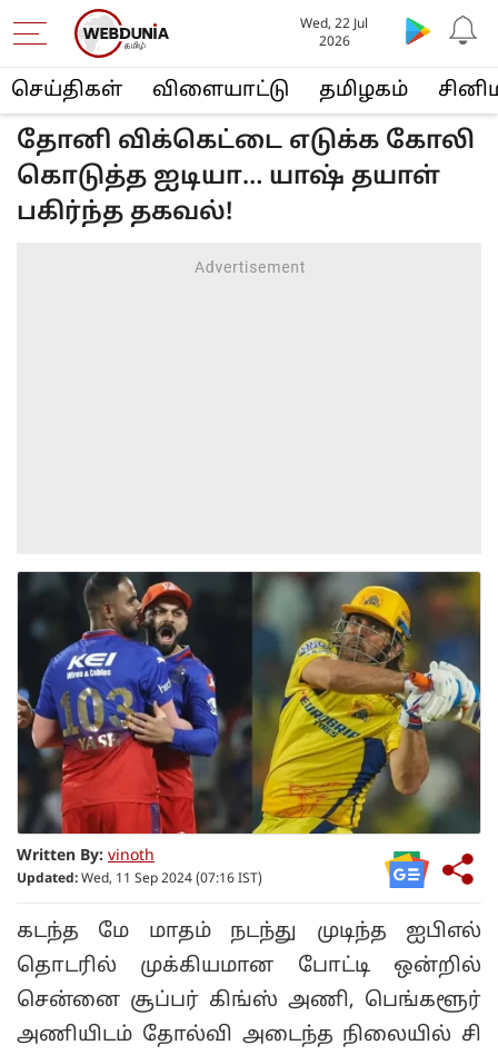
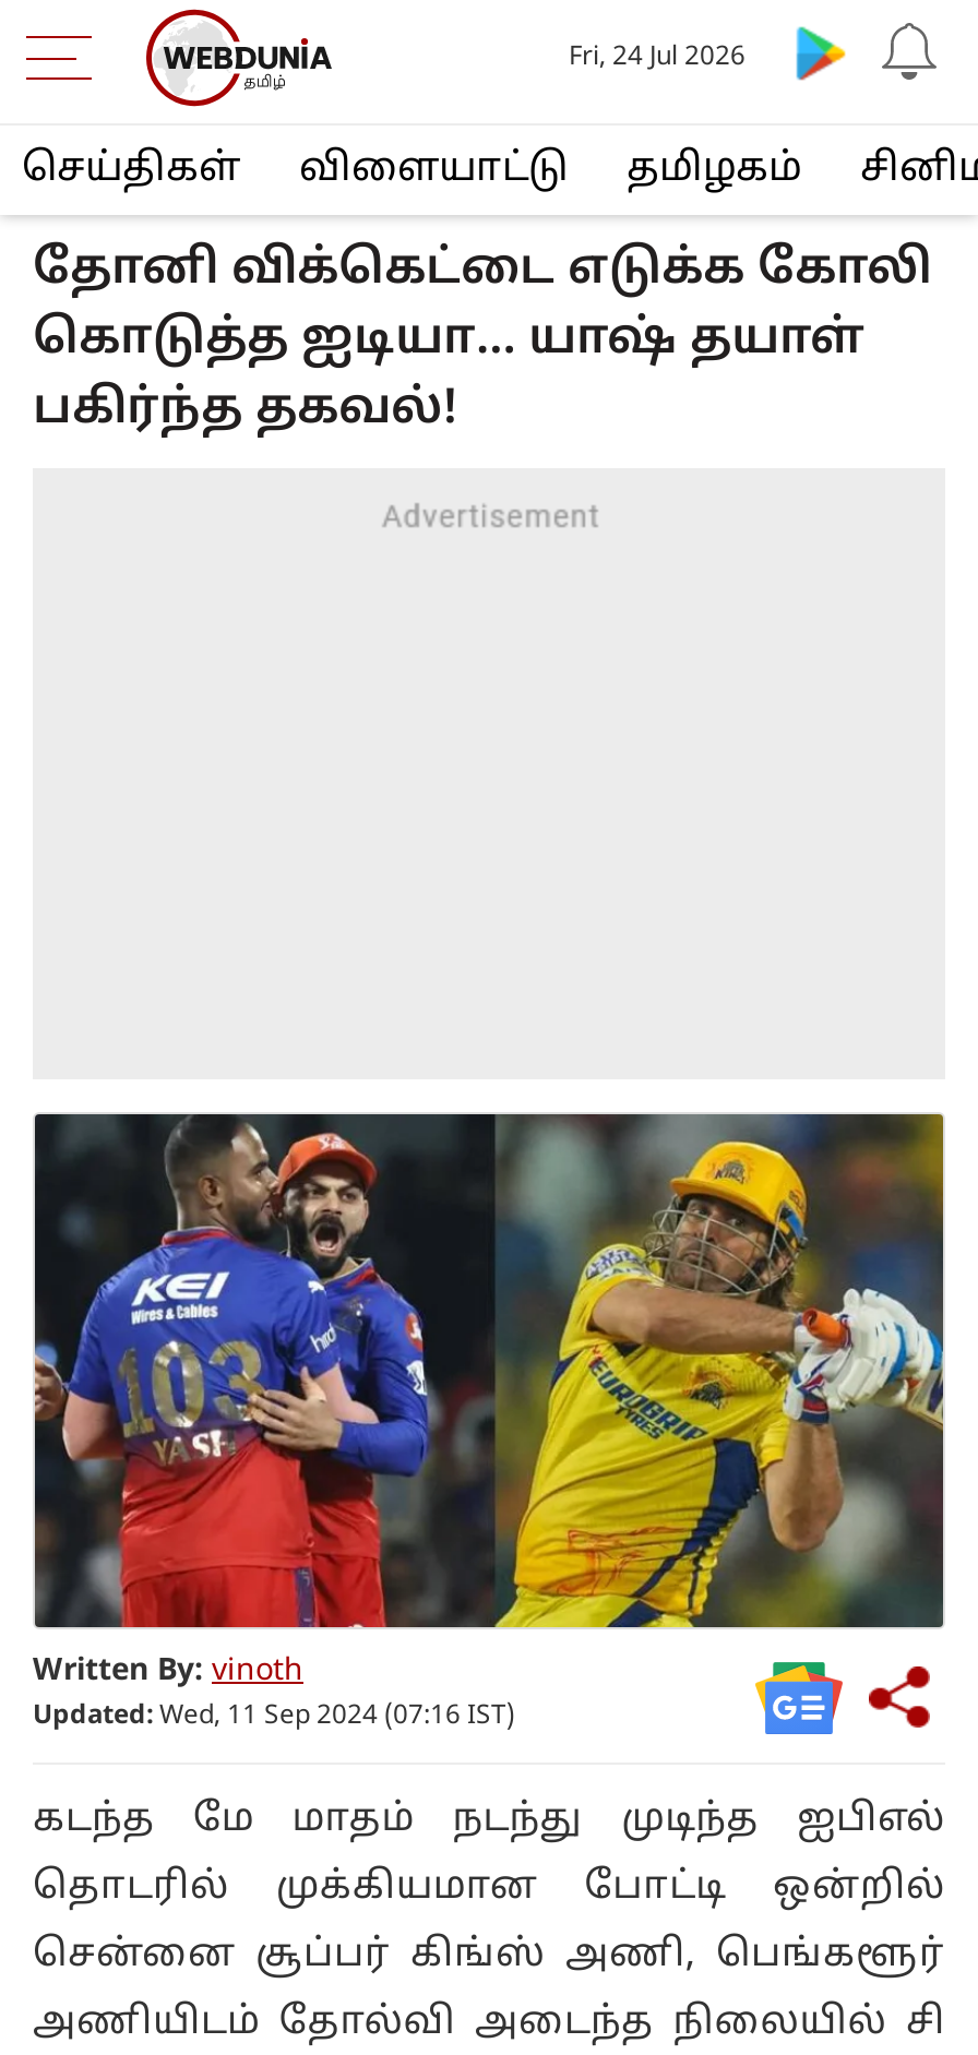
- Wed, 22 Jul
- 2026
+ Fri, 24 Jul 2026
